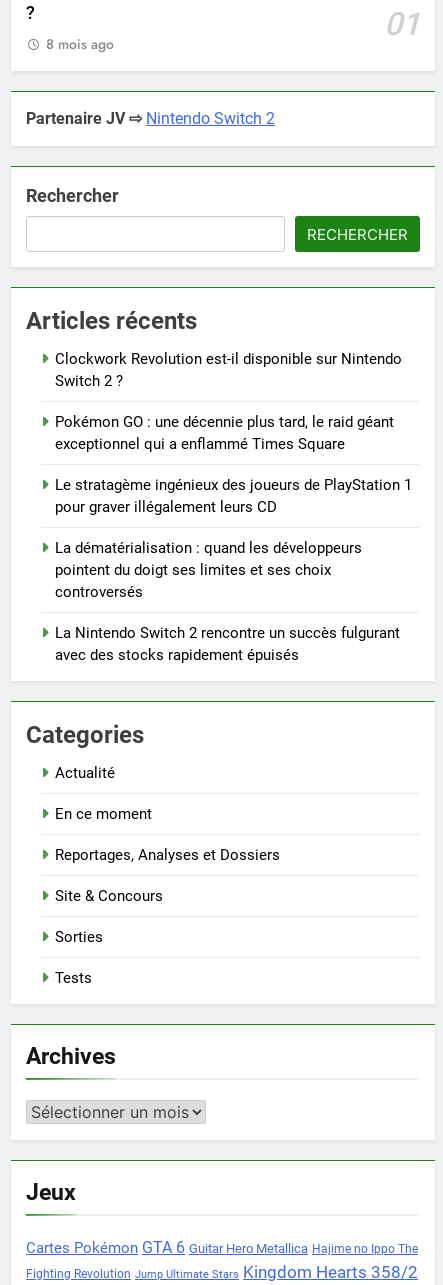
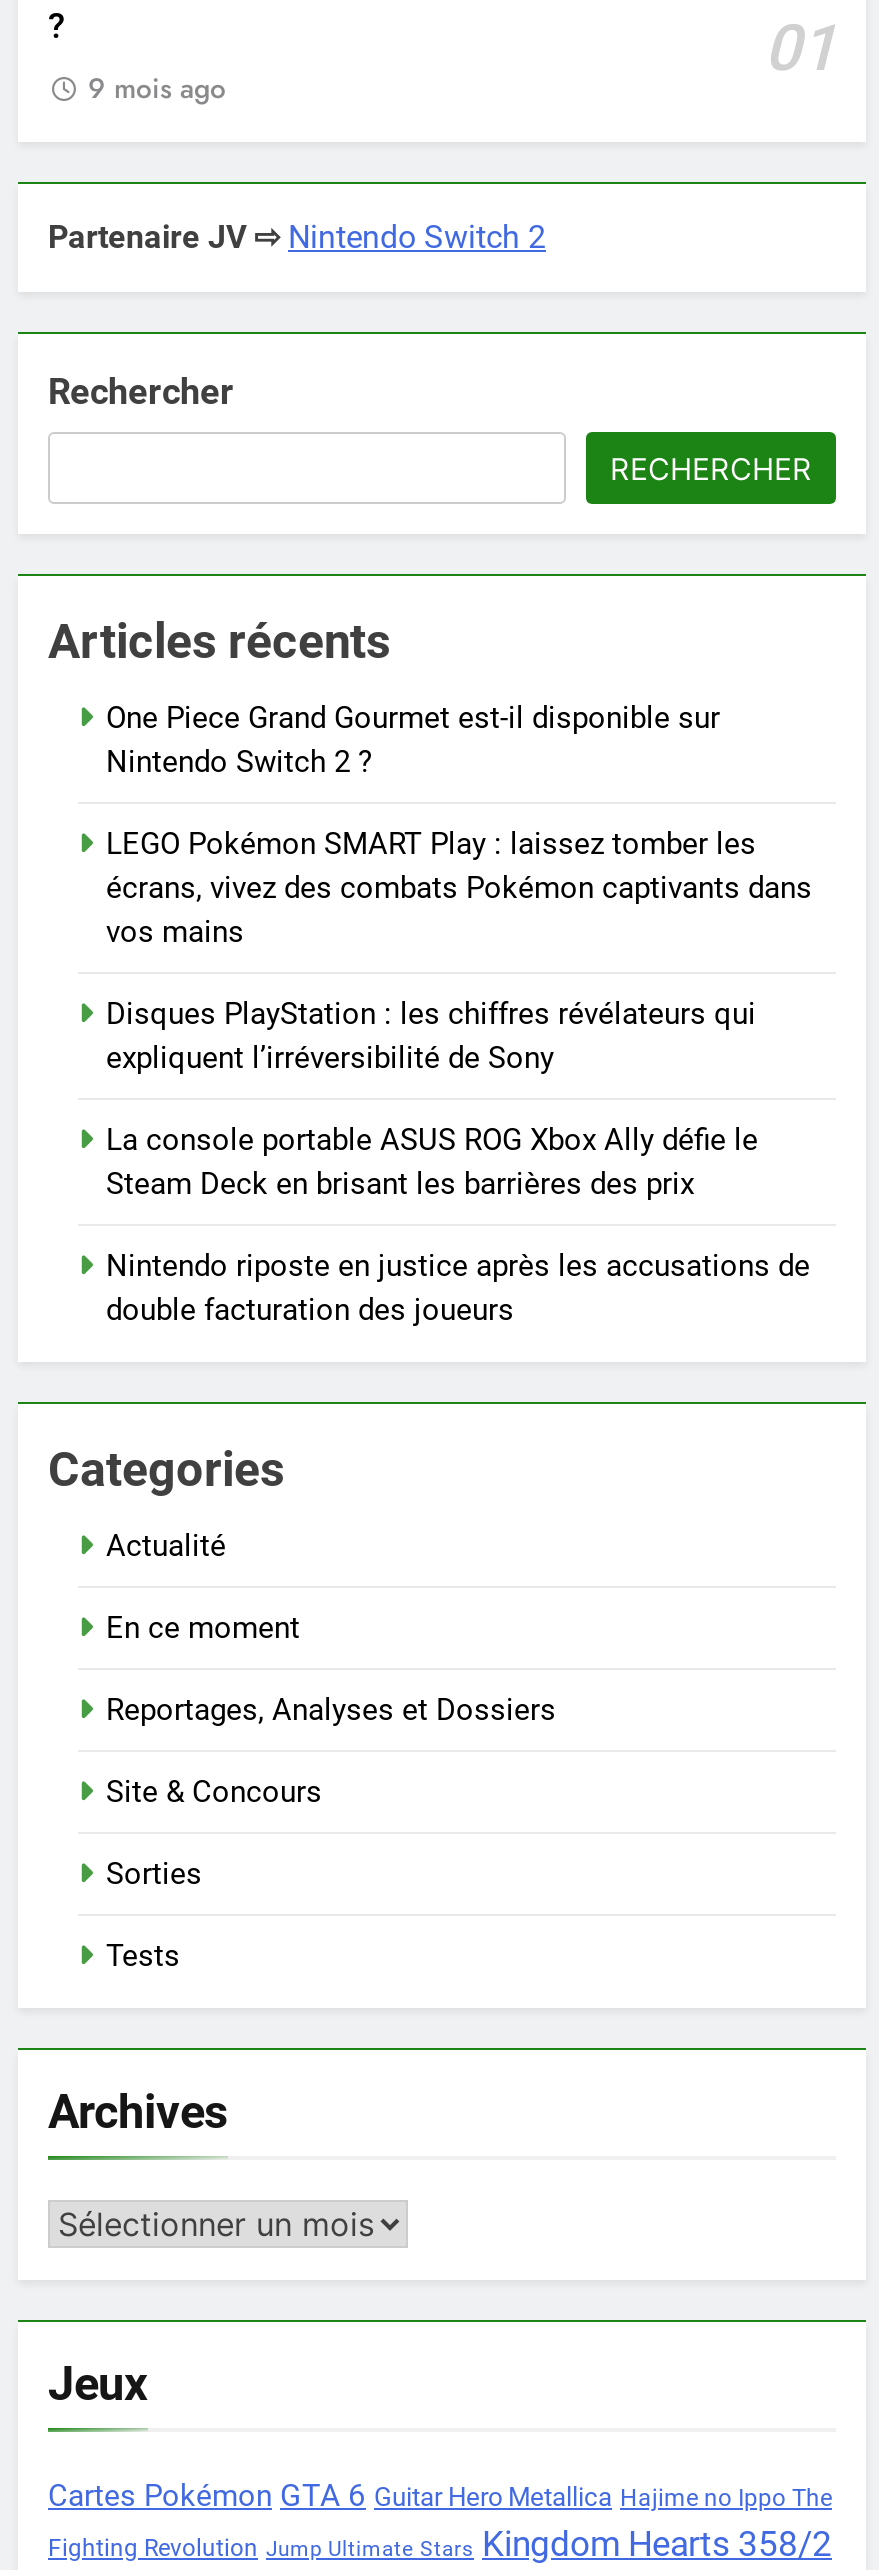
- 8 mois ago
+ 9 mois ago

- Clockwork Revolution est-il disponible sur Nintendo
- Switch 2 ?
+ One Piece Grand Gourmet est-il disponible sur
+ Nintendo Switch 2 ?

- Pokémon GO : une décennie plus tard, le raid géant
- exceptionnel qui a enflammé Times Square
+ LEGO Pokémon SMART Play : laissez tomber les
+ écrans, vivez des combats Pokémon captivants dans
+ vos mains

- Le stratagème ingénieux des joueurs de PlayStation 1
- pour graver illégalement leurs CD
+ Disques PlayStation : les chiffres révélateurs qui
+ expliquent l’irréversibilité de Sony

- La dématérialisation : quand les développeurs
- pointent du doigt ses limites et ses choix
- controversés
+ La console portable ASUS ROG Xbox Ally défie le
+ Steam Deck en brisant les barrières des prix

- La Nintendo Switch 2 rencontre un succès fulgurant
- avec des stocks rapidement épuisés
+ Nintendo riposte en justice après les accusations de
+ double facturation des joueurs
